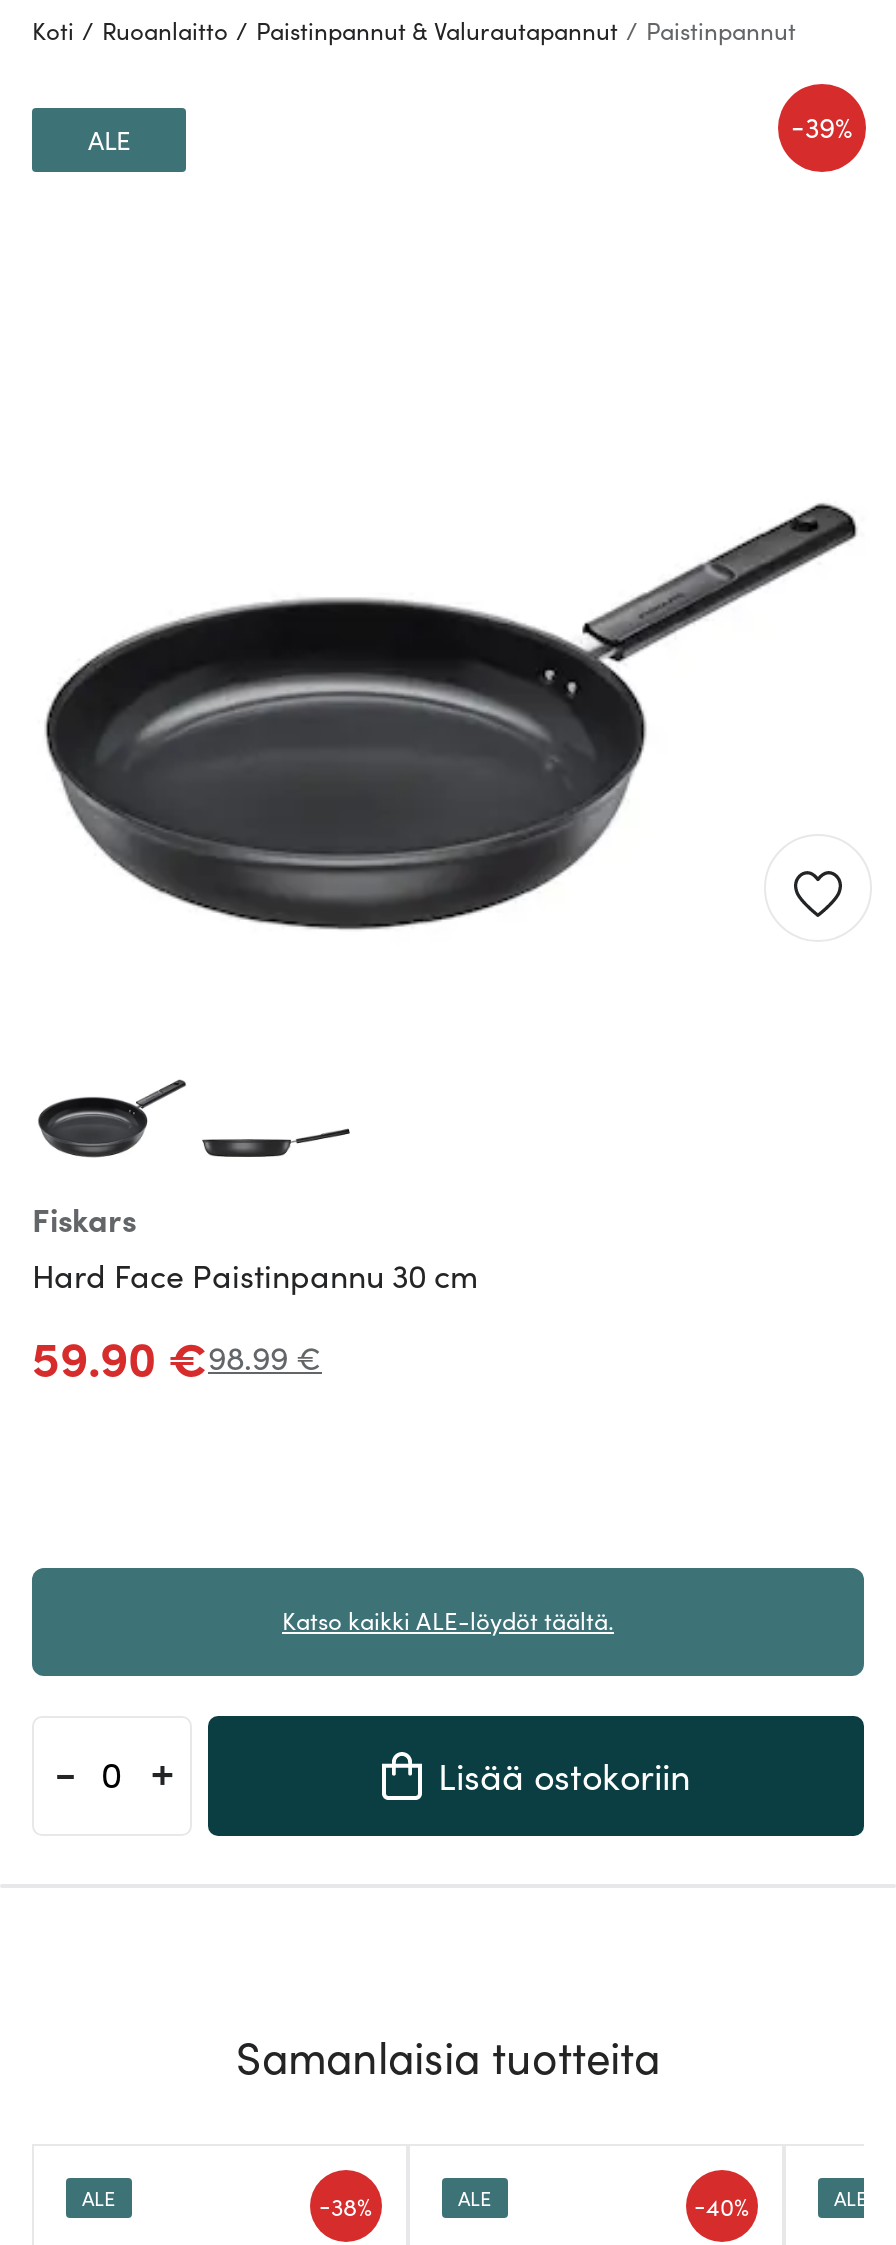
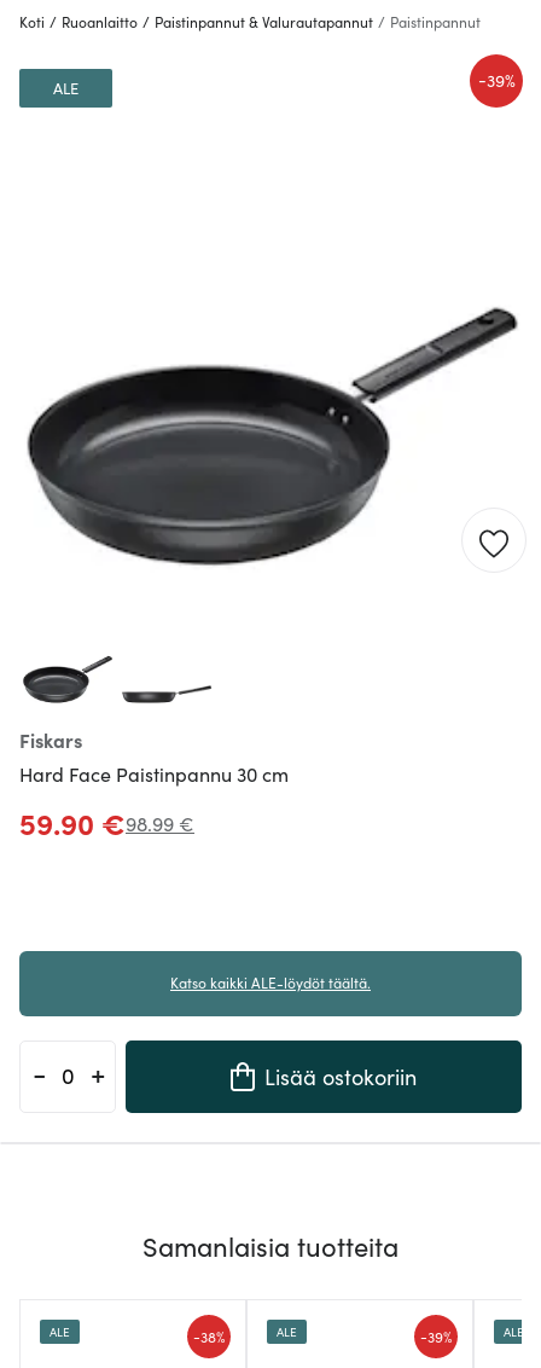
- -40%
+ -39%
